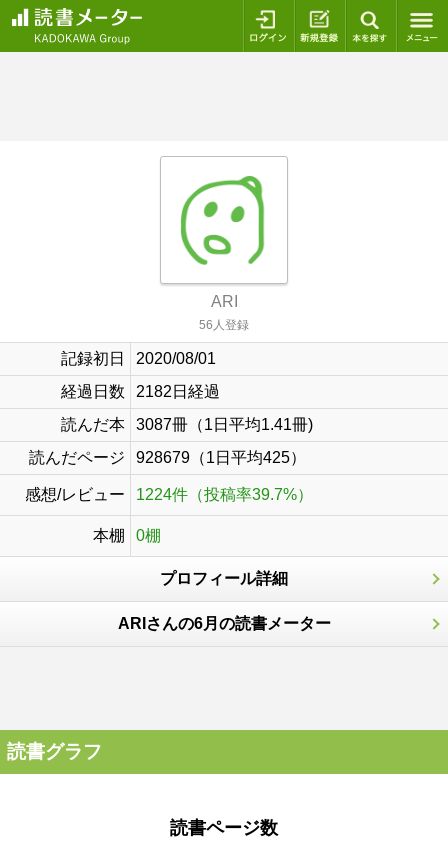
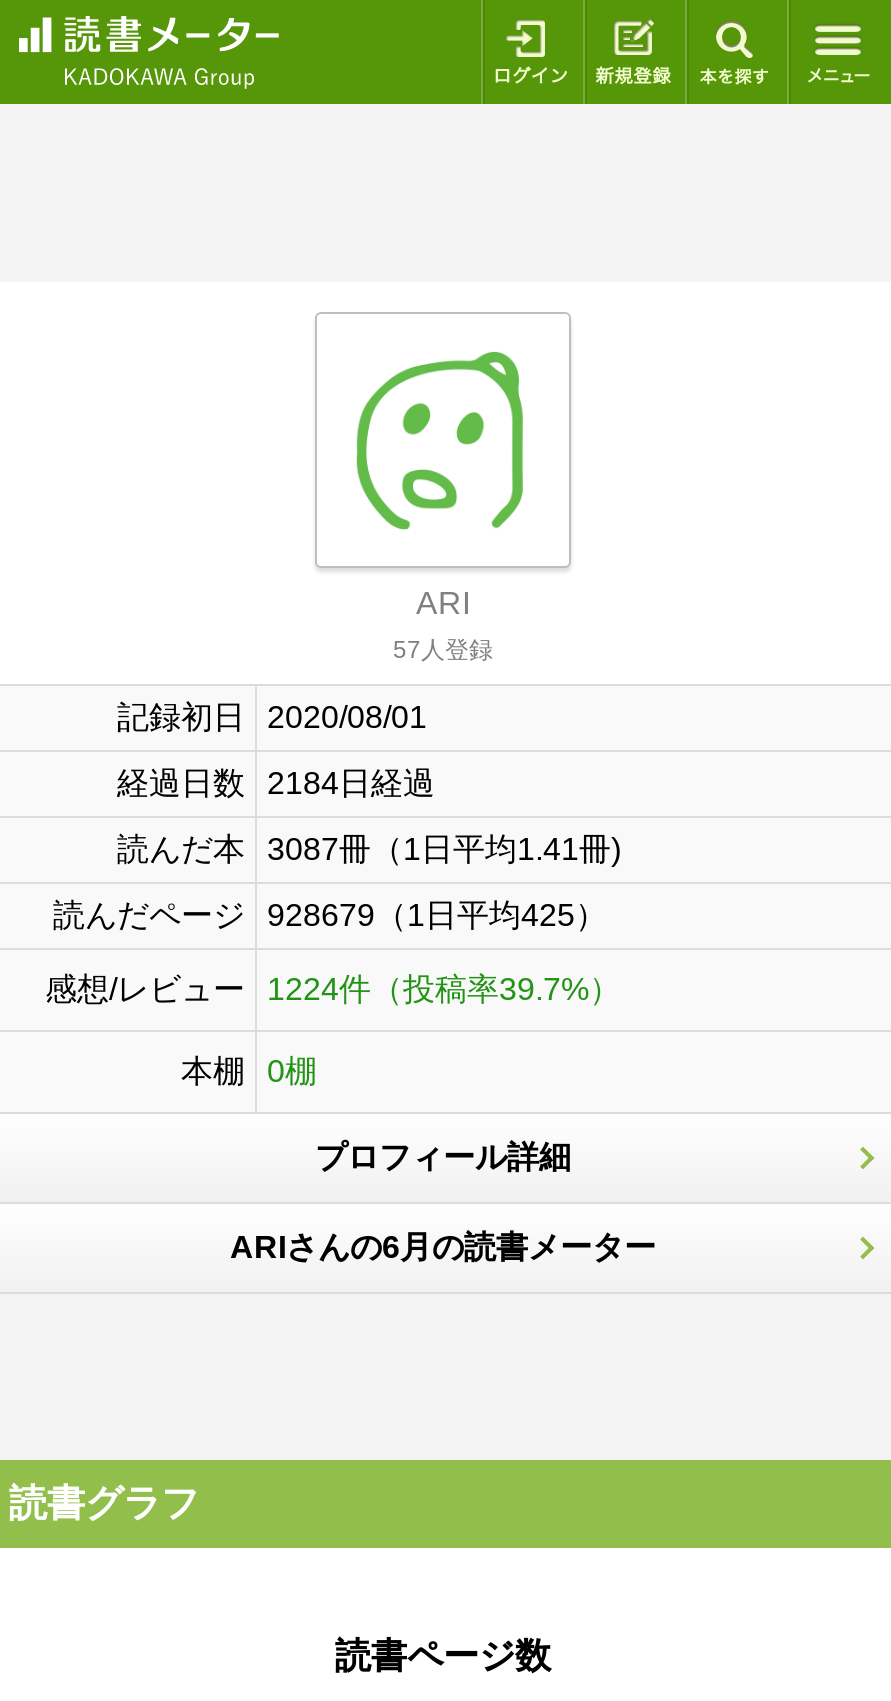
- 56人登録
+ 57人登録

- 経過日数 2182日経過
+ 経過日数 2184日経過
